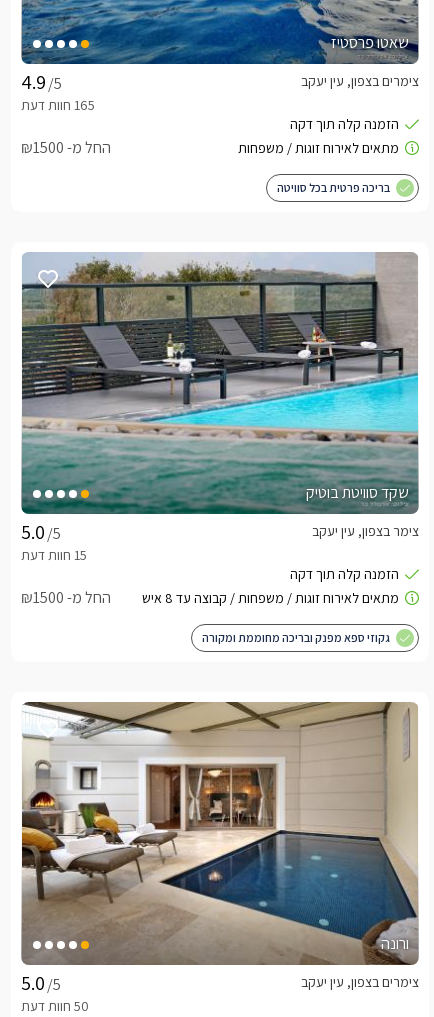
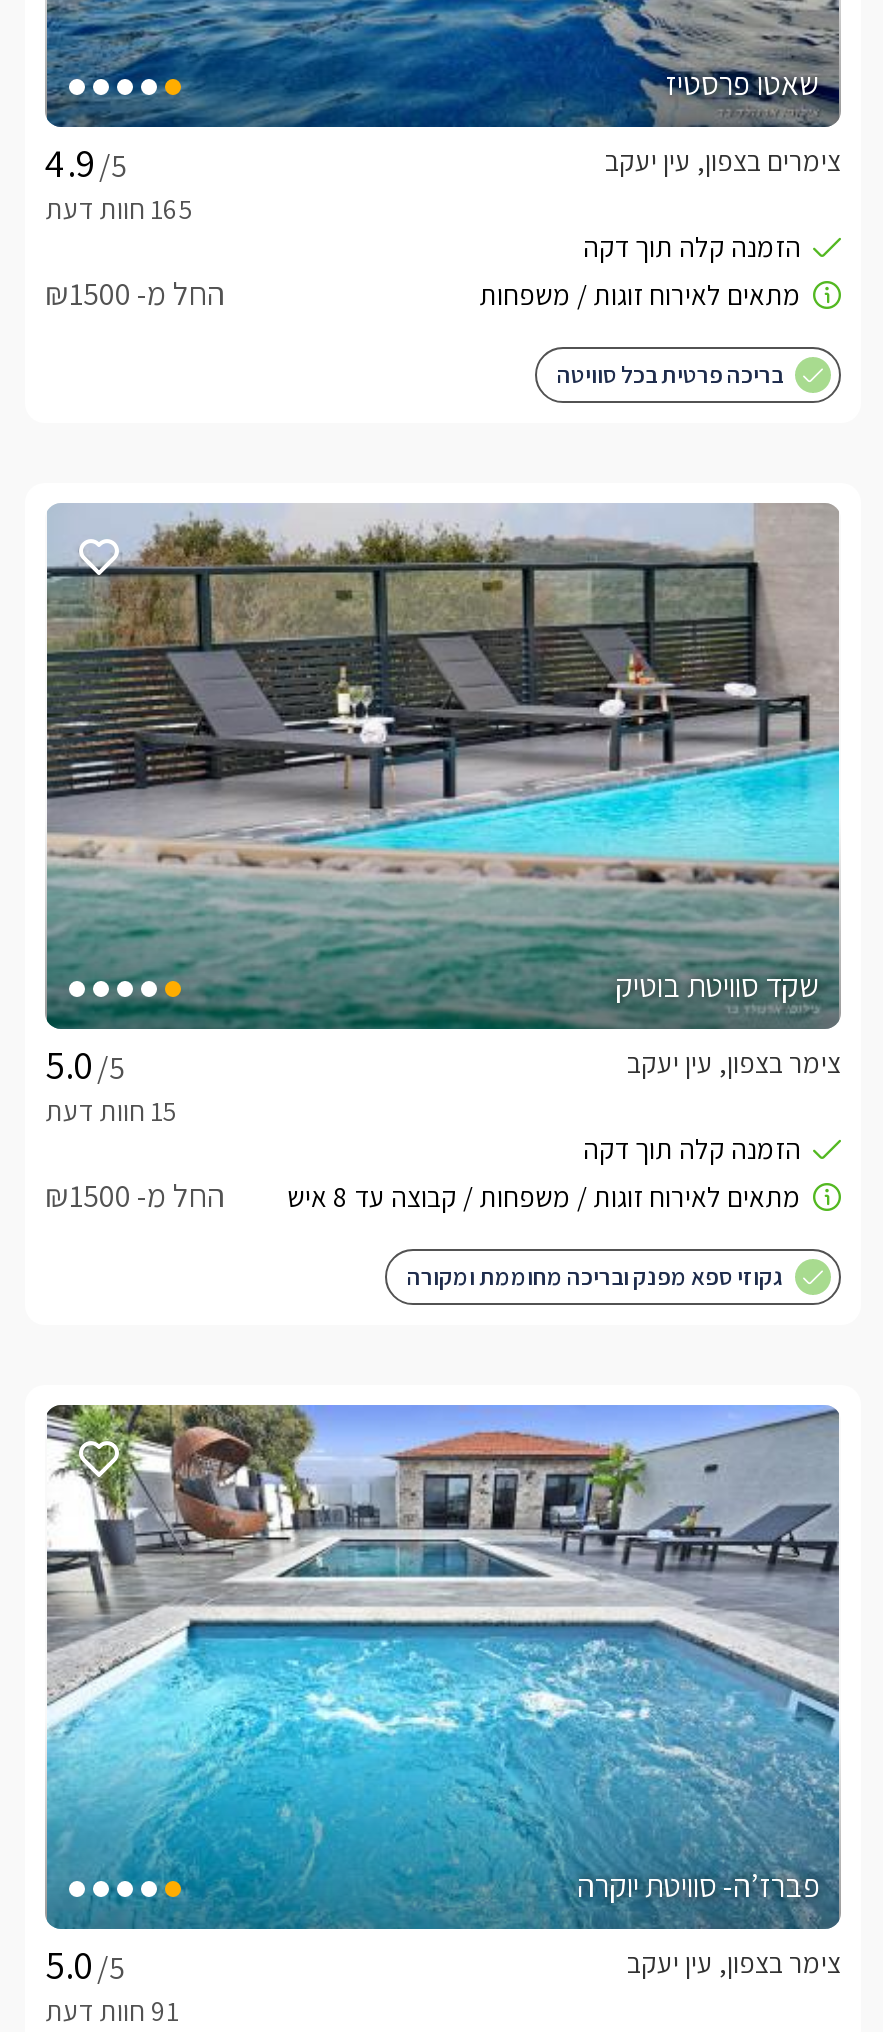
- [image]
- ורונה
+ [image]
+ פברז’ה- סוויטת יוקרה

- צימרים בצפון, עין יעקב
+ צימר בצפון, עין יעקב
